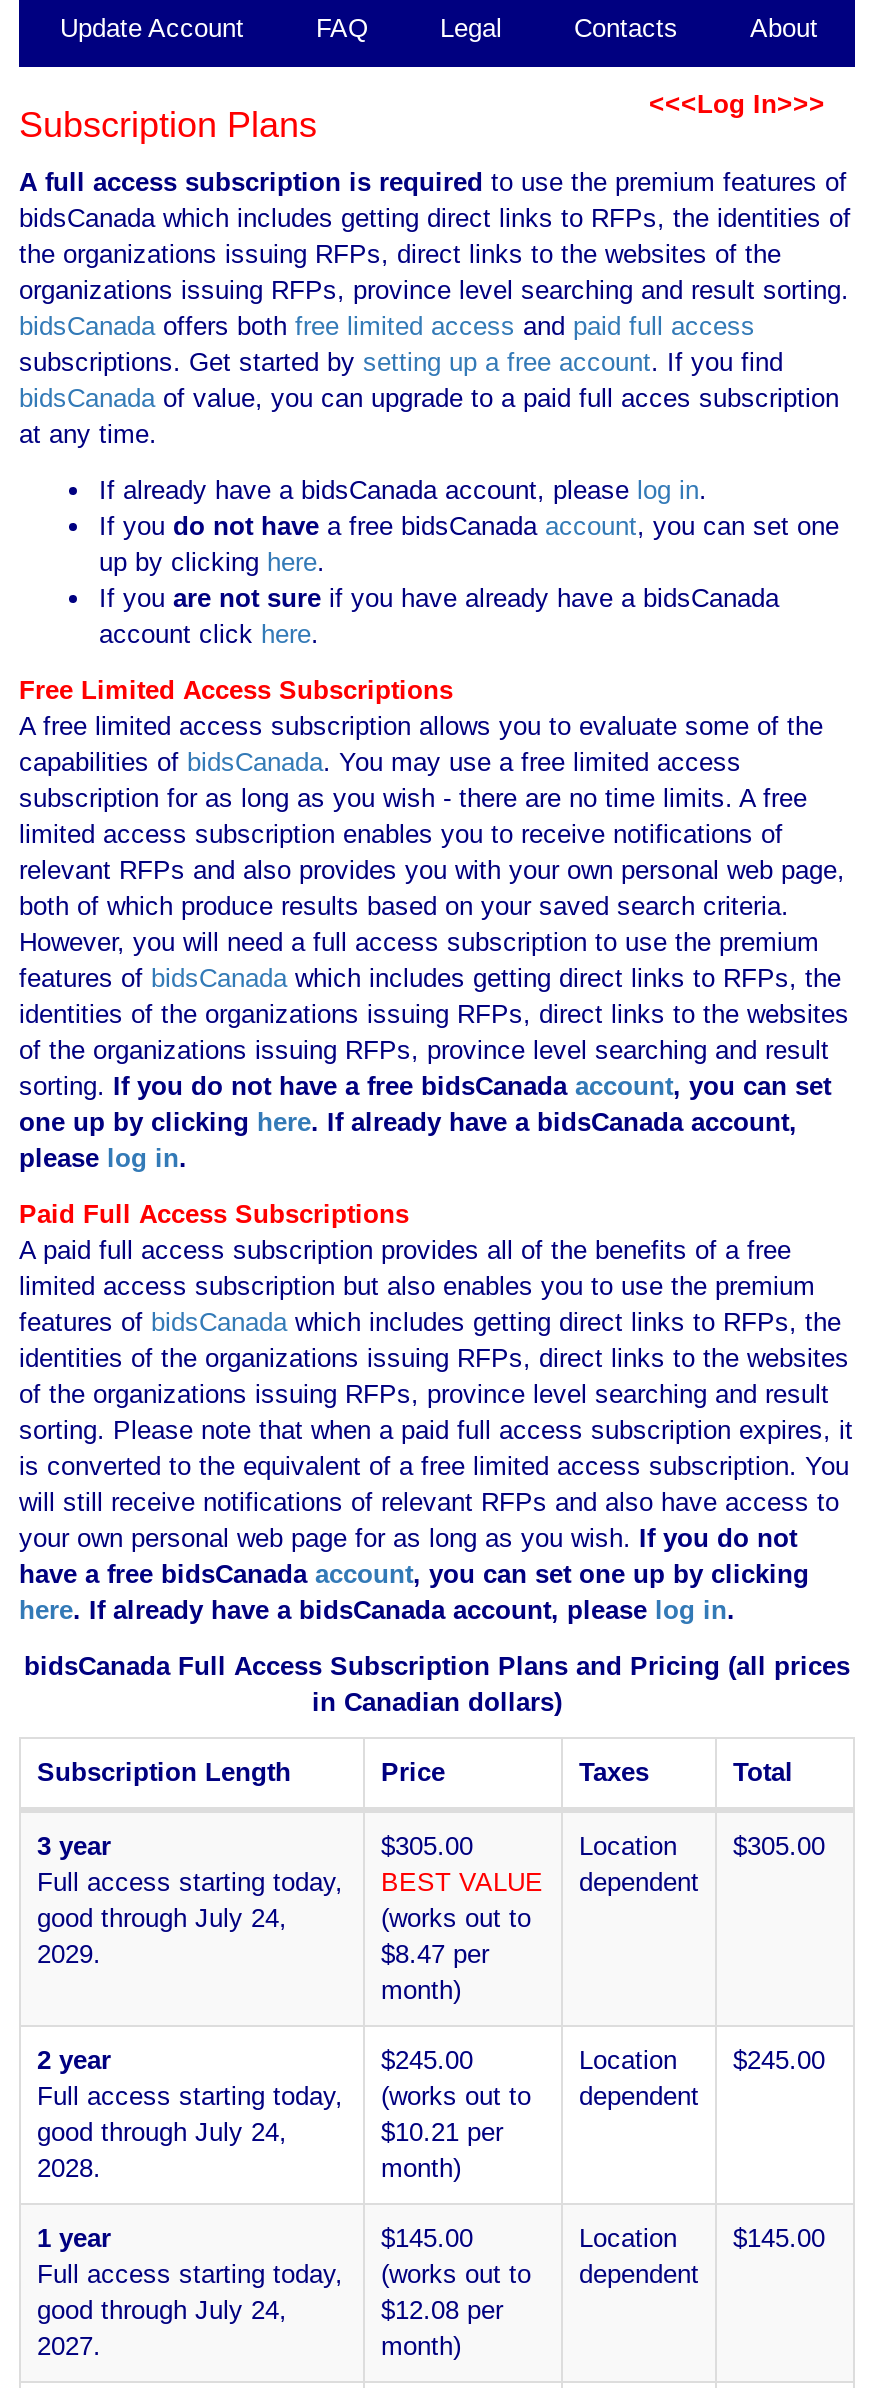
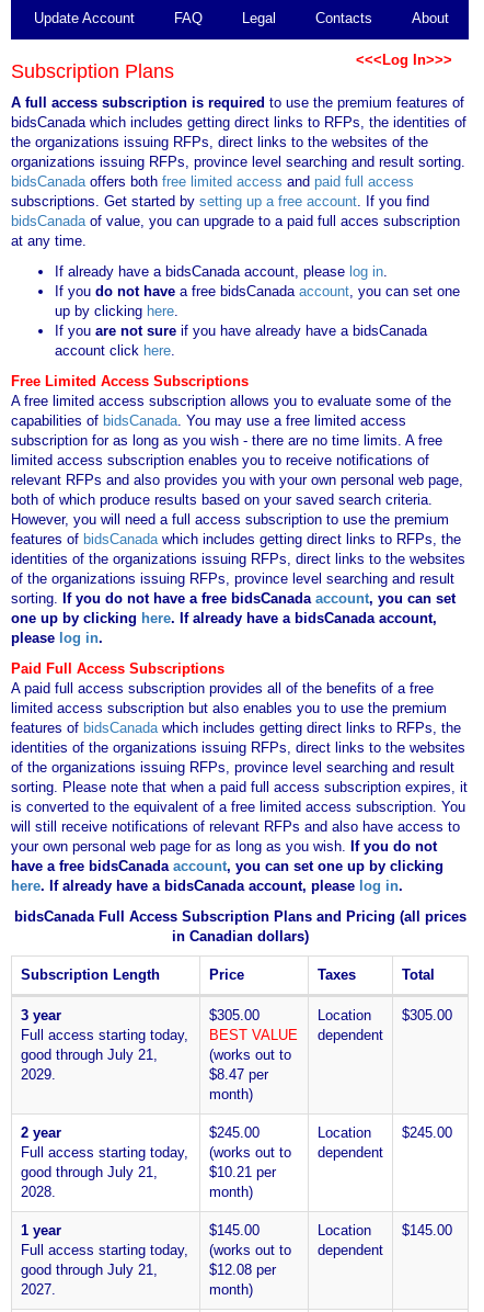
- good through July 24,
+ good through July 21,

- good through July 24,
+ good through July 21,

- good through July 24,
+ good through July 21,
